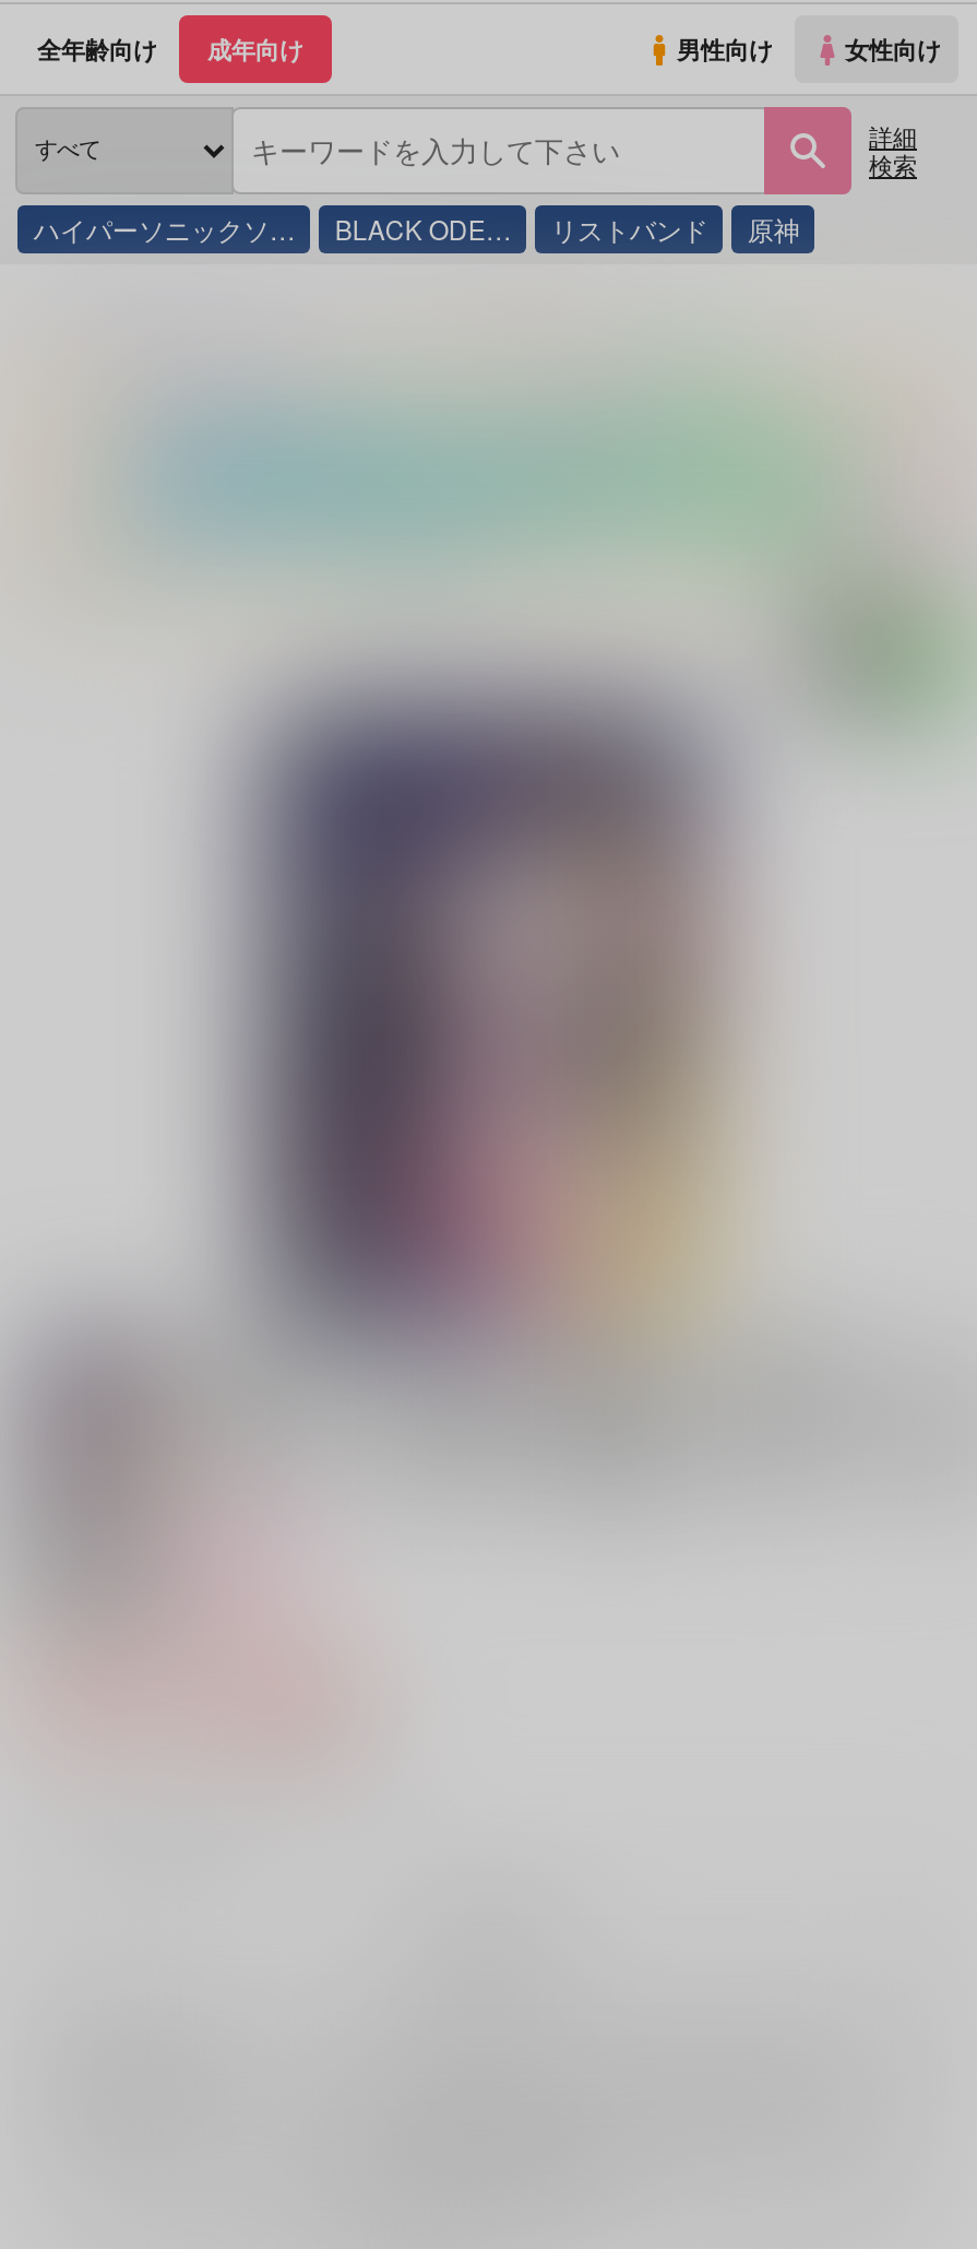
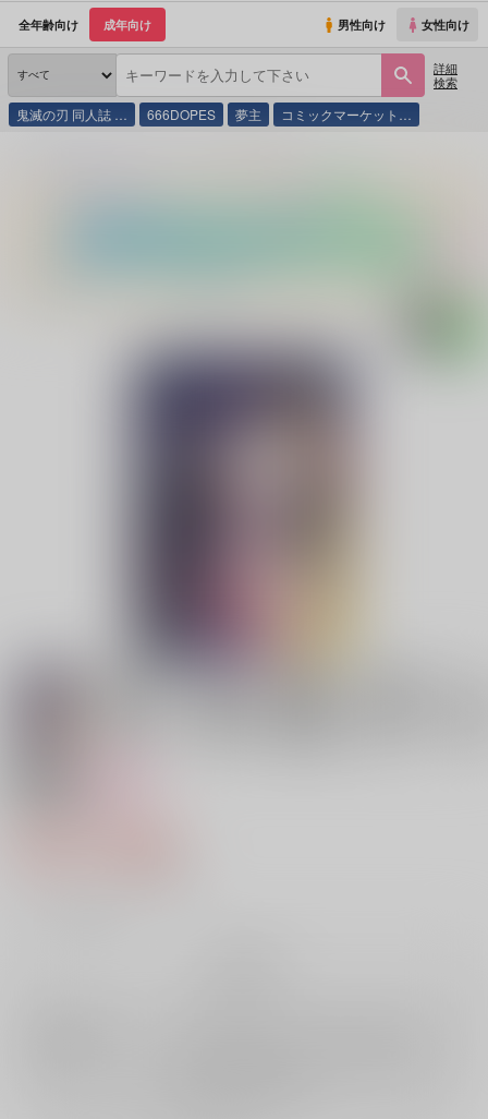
- ハイパーソニックソ…
- BLACK ODE…
- リストバンド
- 原神
+ 鬼滅の刃 同人誌 …
+ 666DOPES
+ 夢主
+ コミックマーケット…
